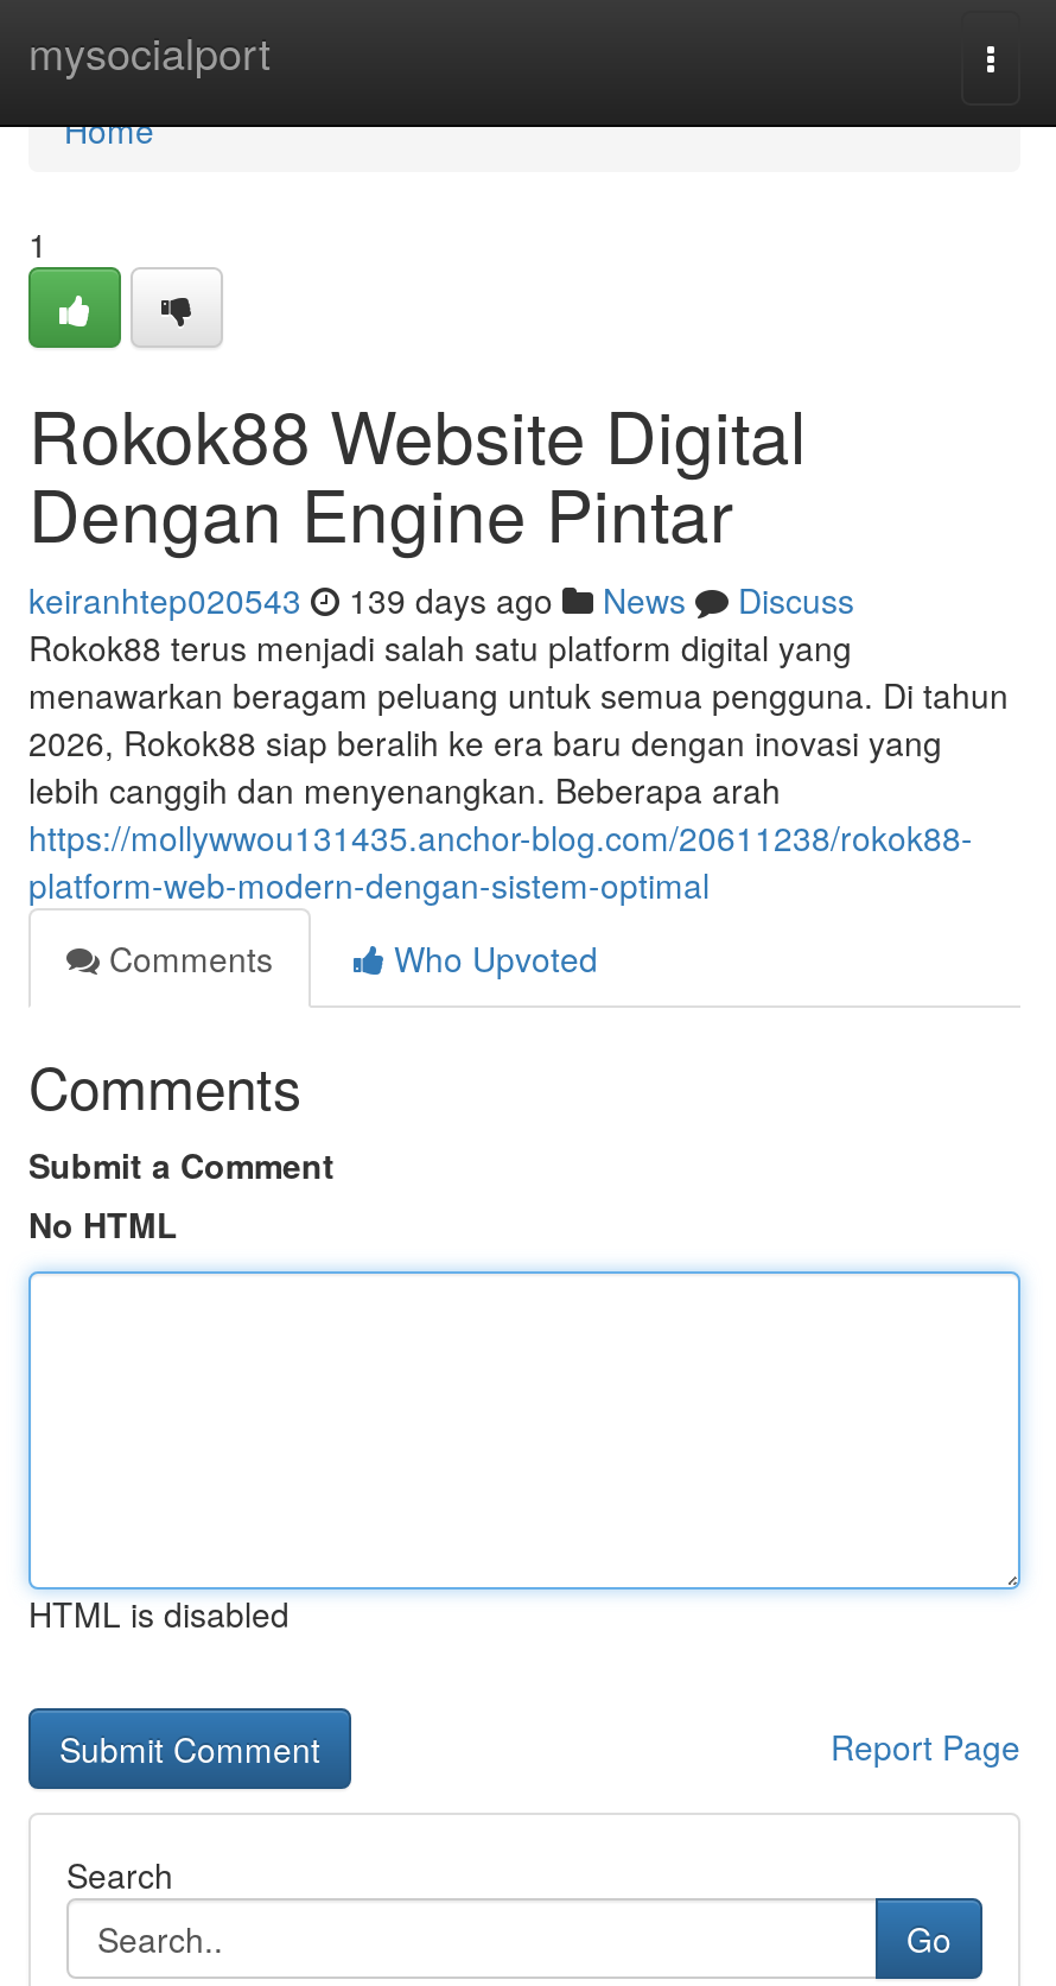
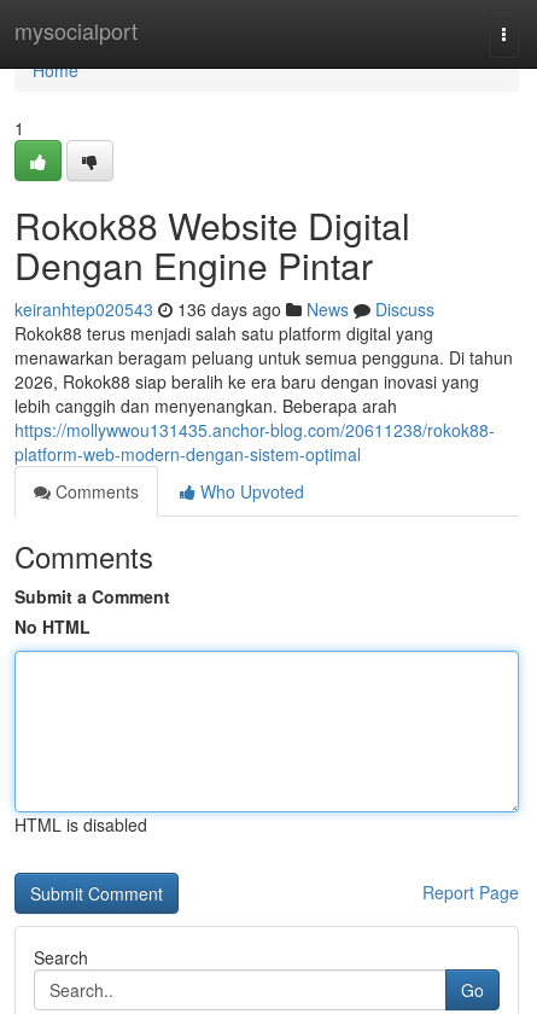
- keiranhtep020543 139 days ago News Discuss
+ keiranhtep020543 136 days ago News Discuss
